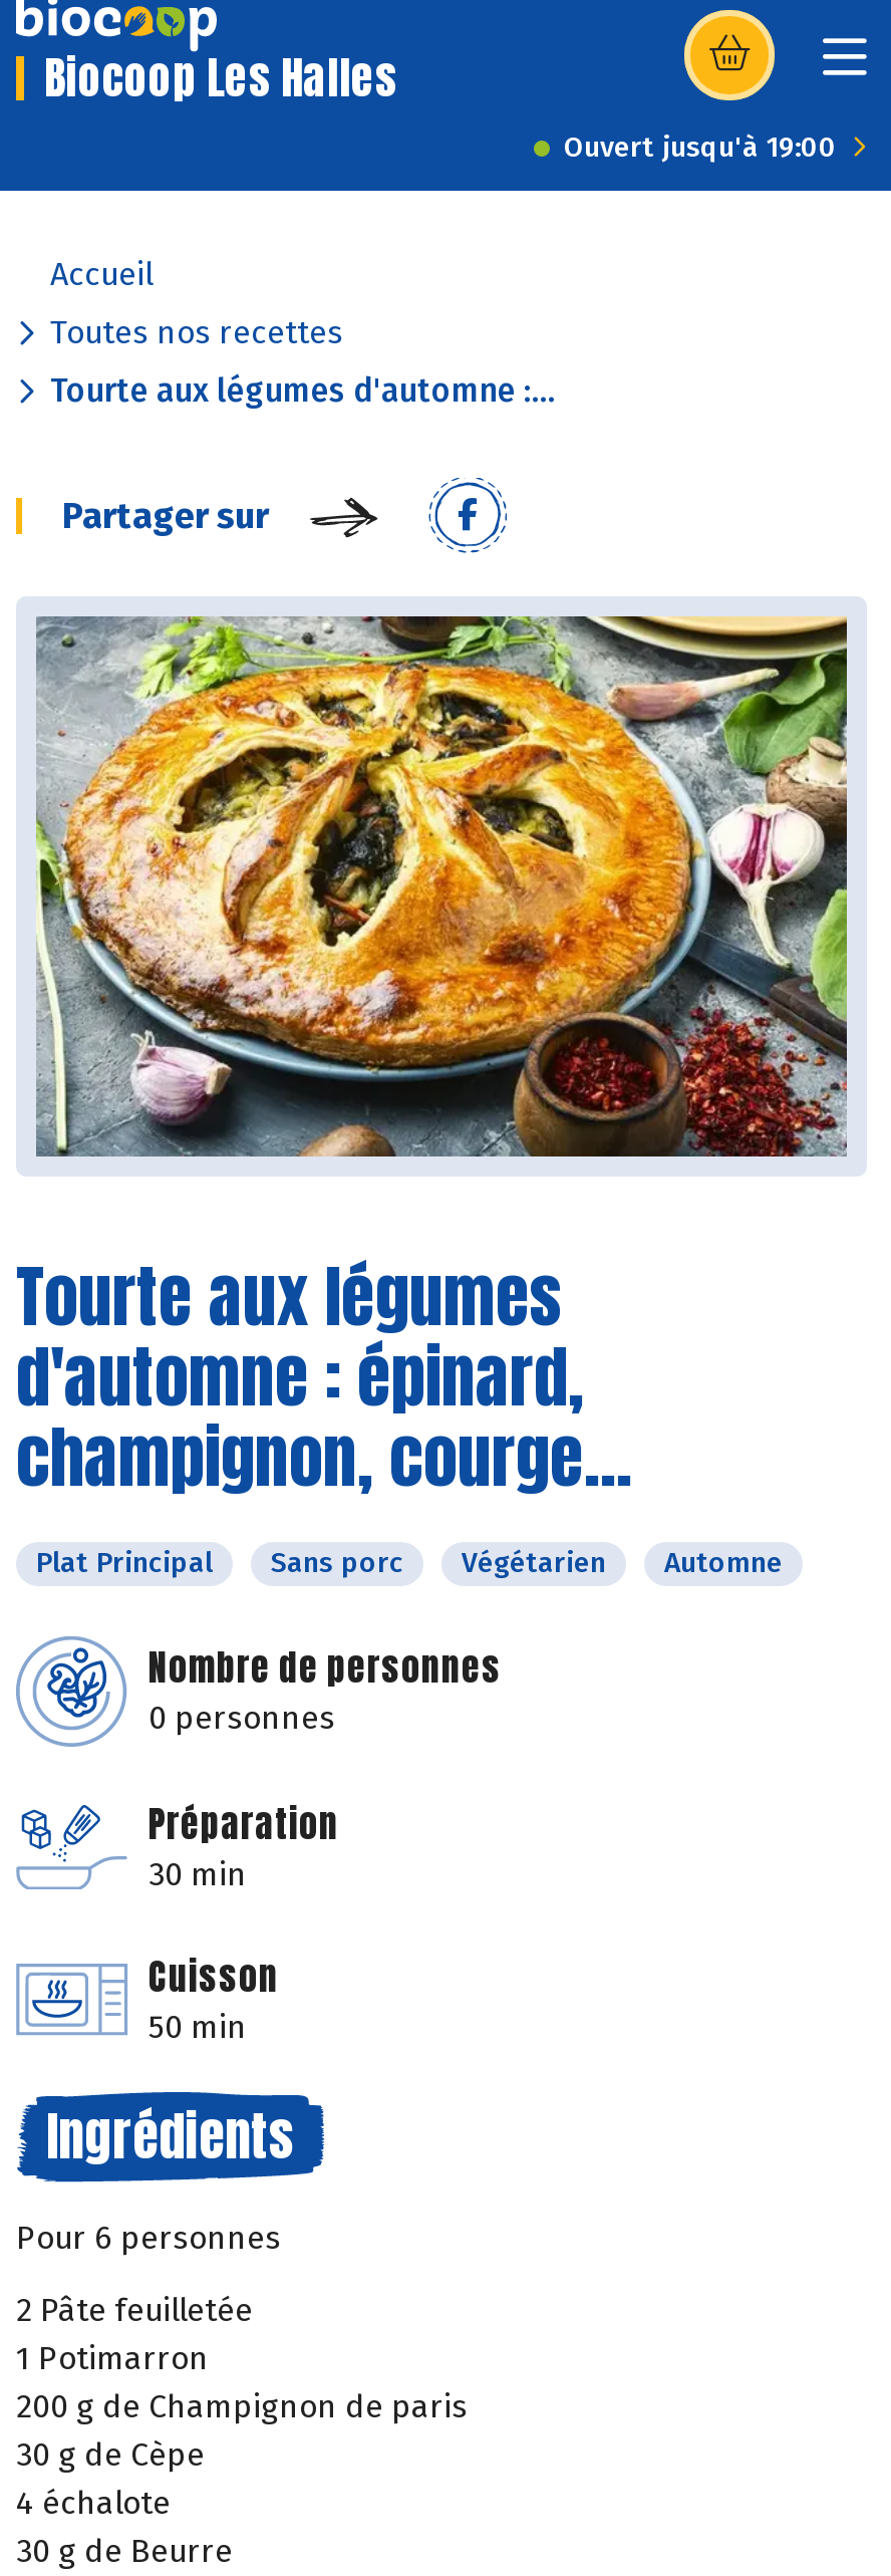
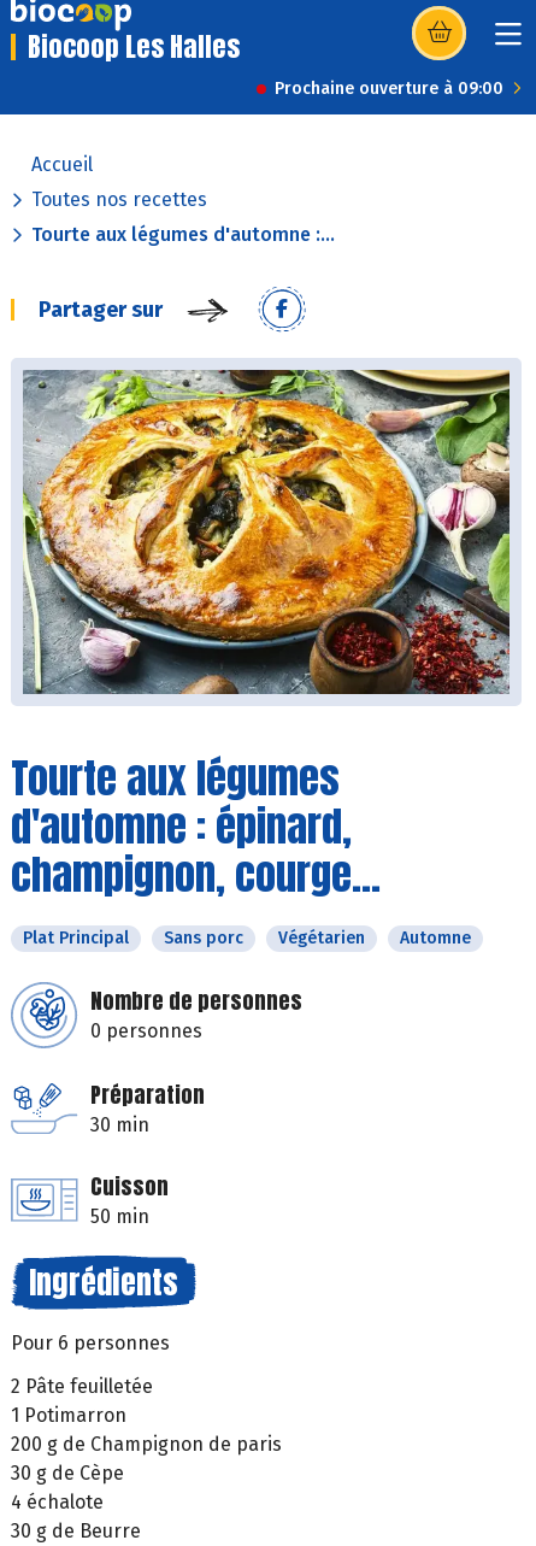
- Ouvert jusqu'à 19:00
+ Prochaine ouverture à 09:00
